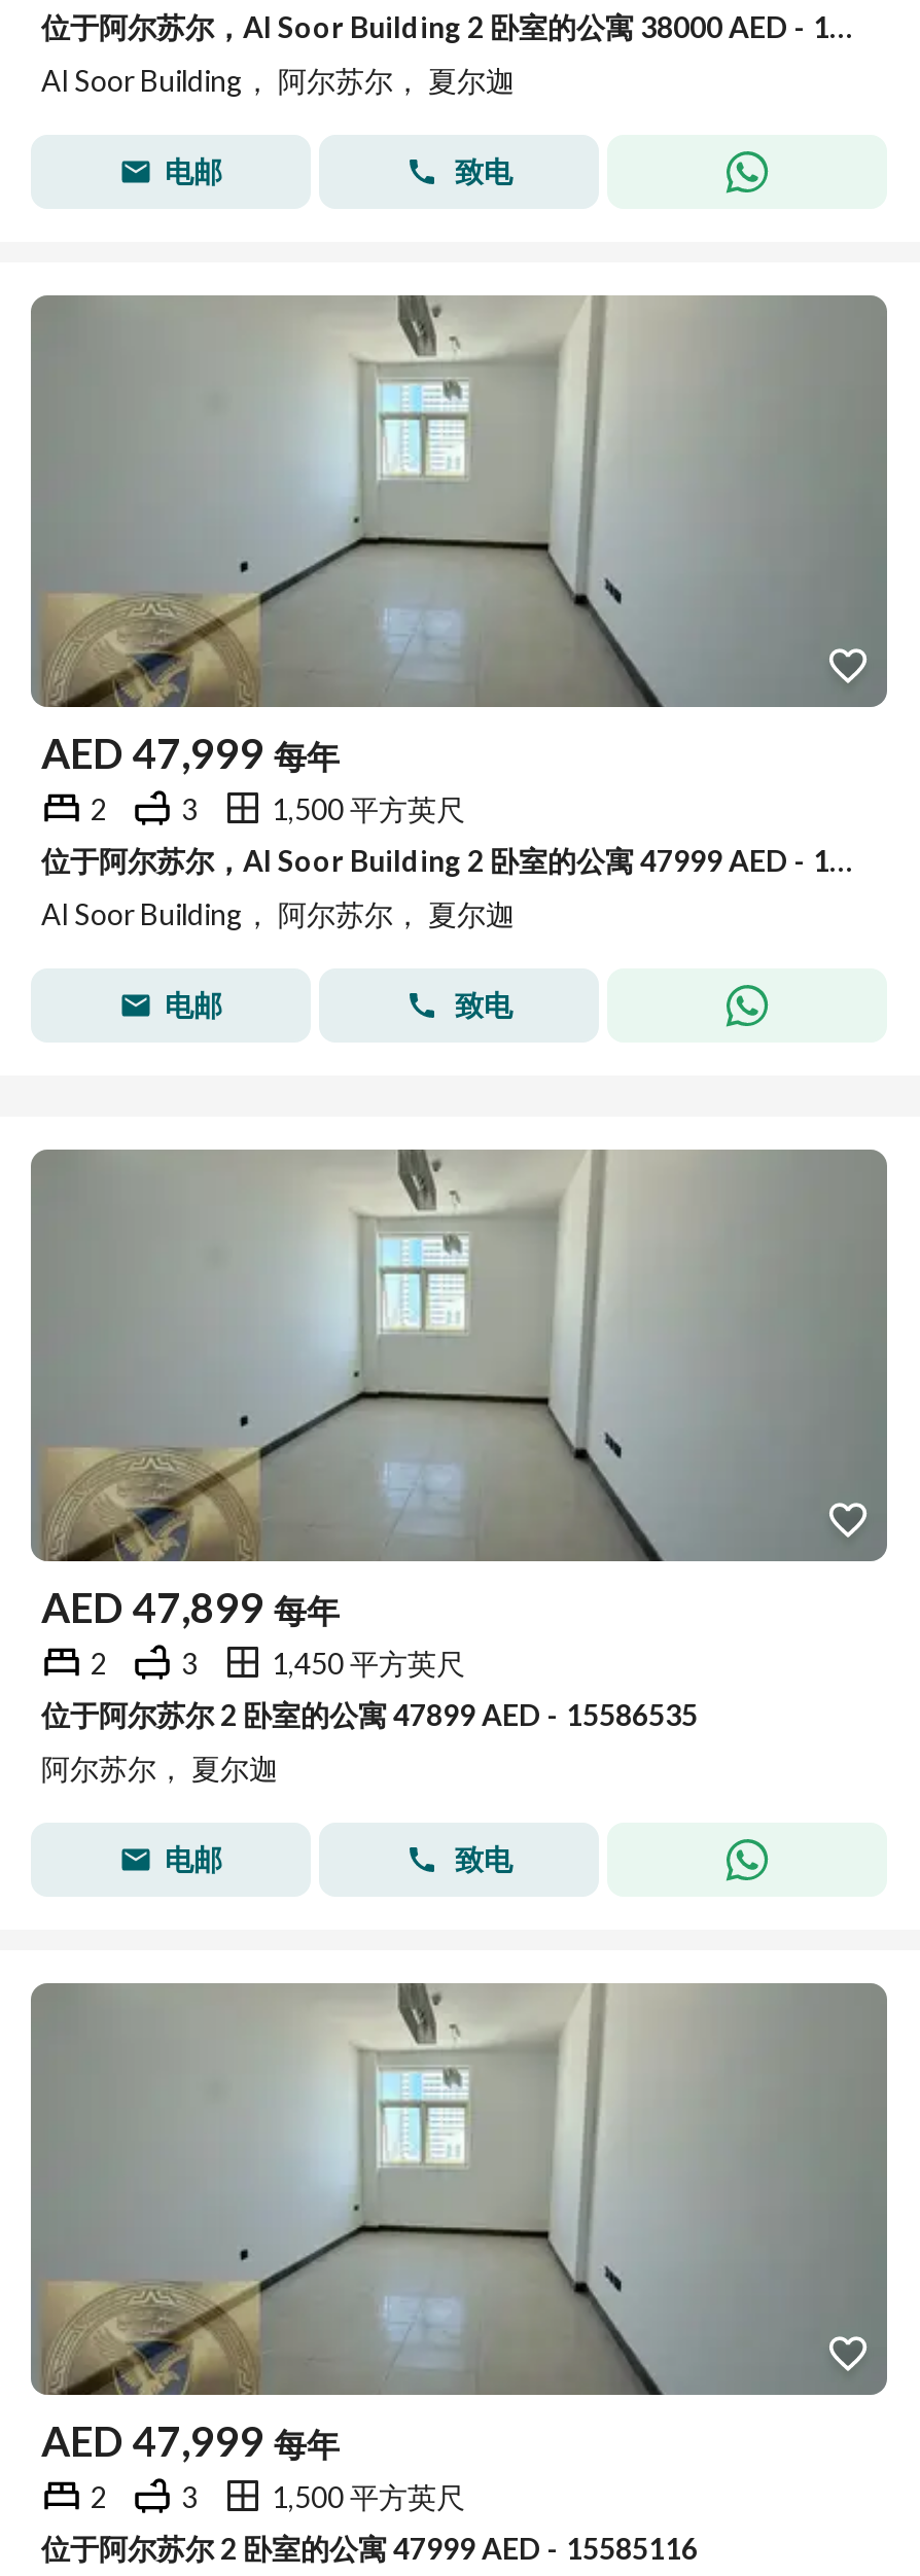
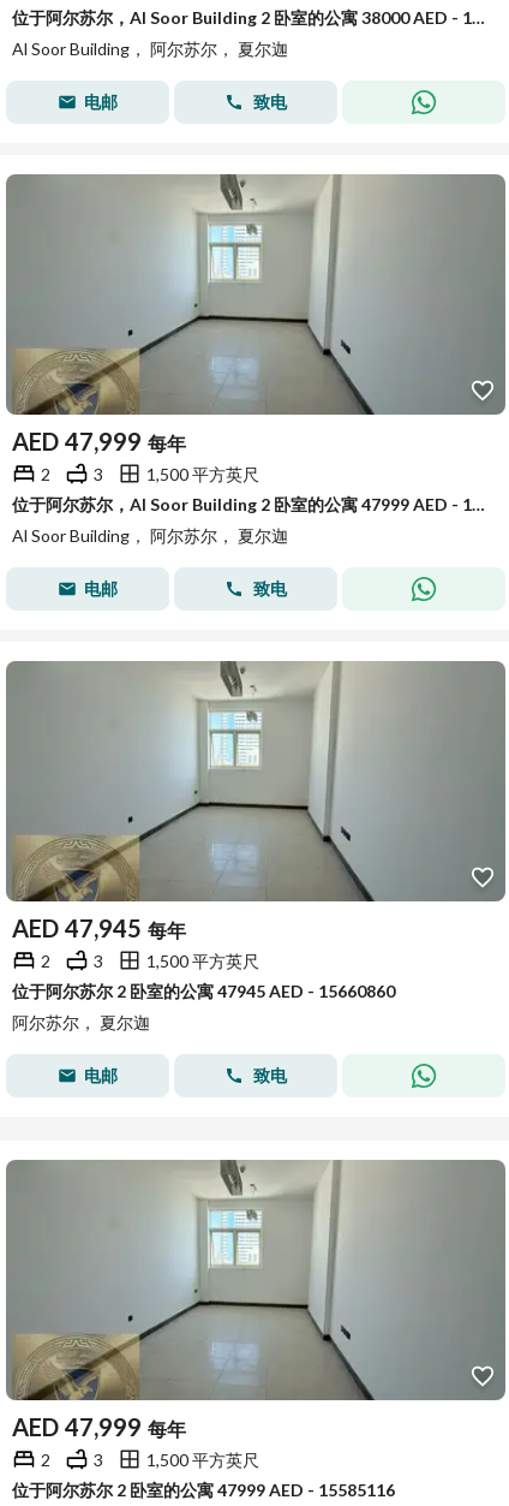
- AED 47,899 每年
+ AED 47,945 每年

- 1,450 平方英尺
+ 1,500 平方英尺

- 位于阿尔苏尔 2 卧室的公寓 47899 AED - 15586535
+ 位于阿尔苏尔 2 卧室的公寓 47945 AED - 15660860
